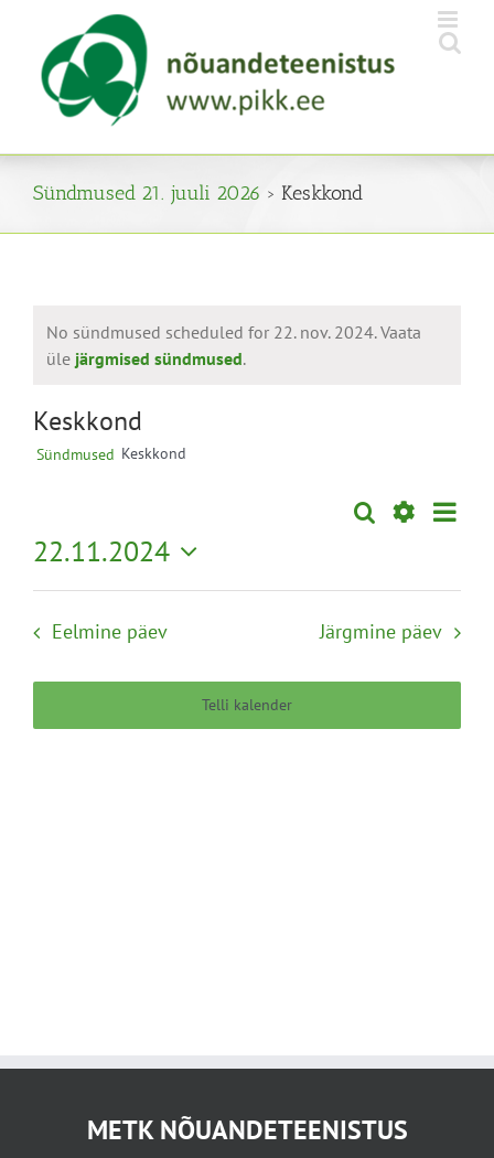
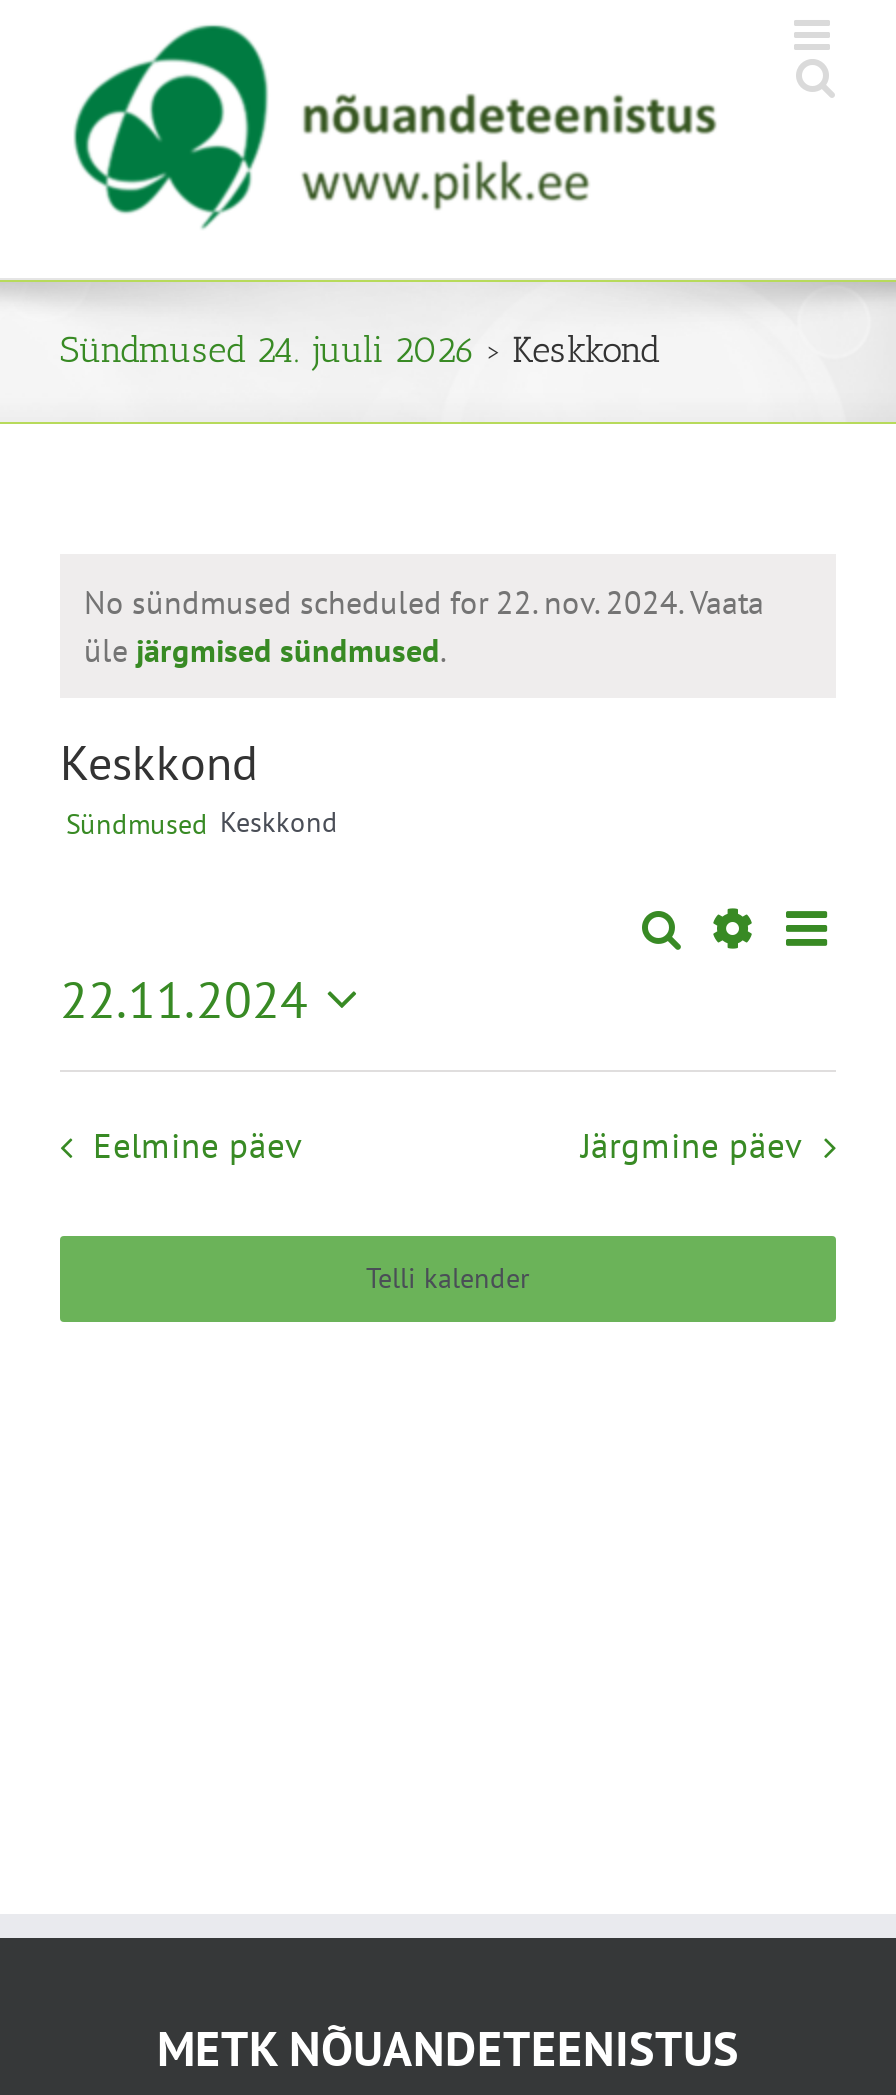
- Sündmused 21. juuli 2026 › Keskkond
+ Sündmused 24. juuli 2026 › Keskkond
